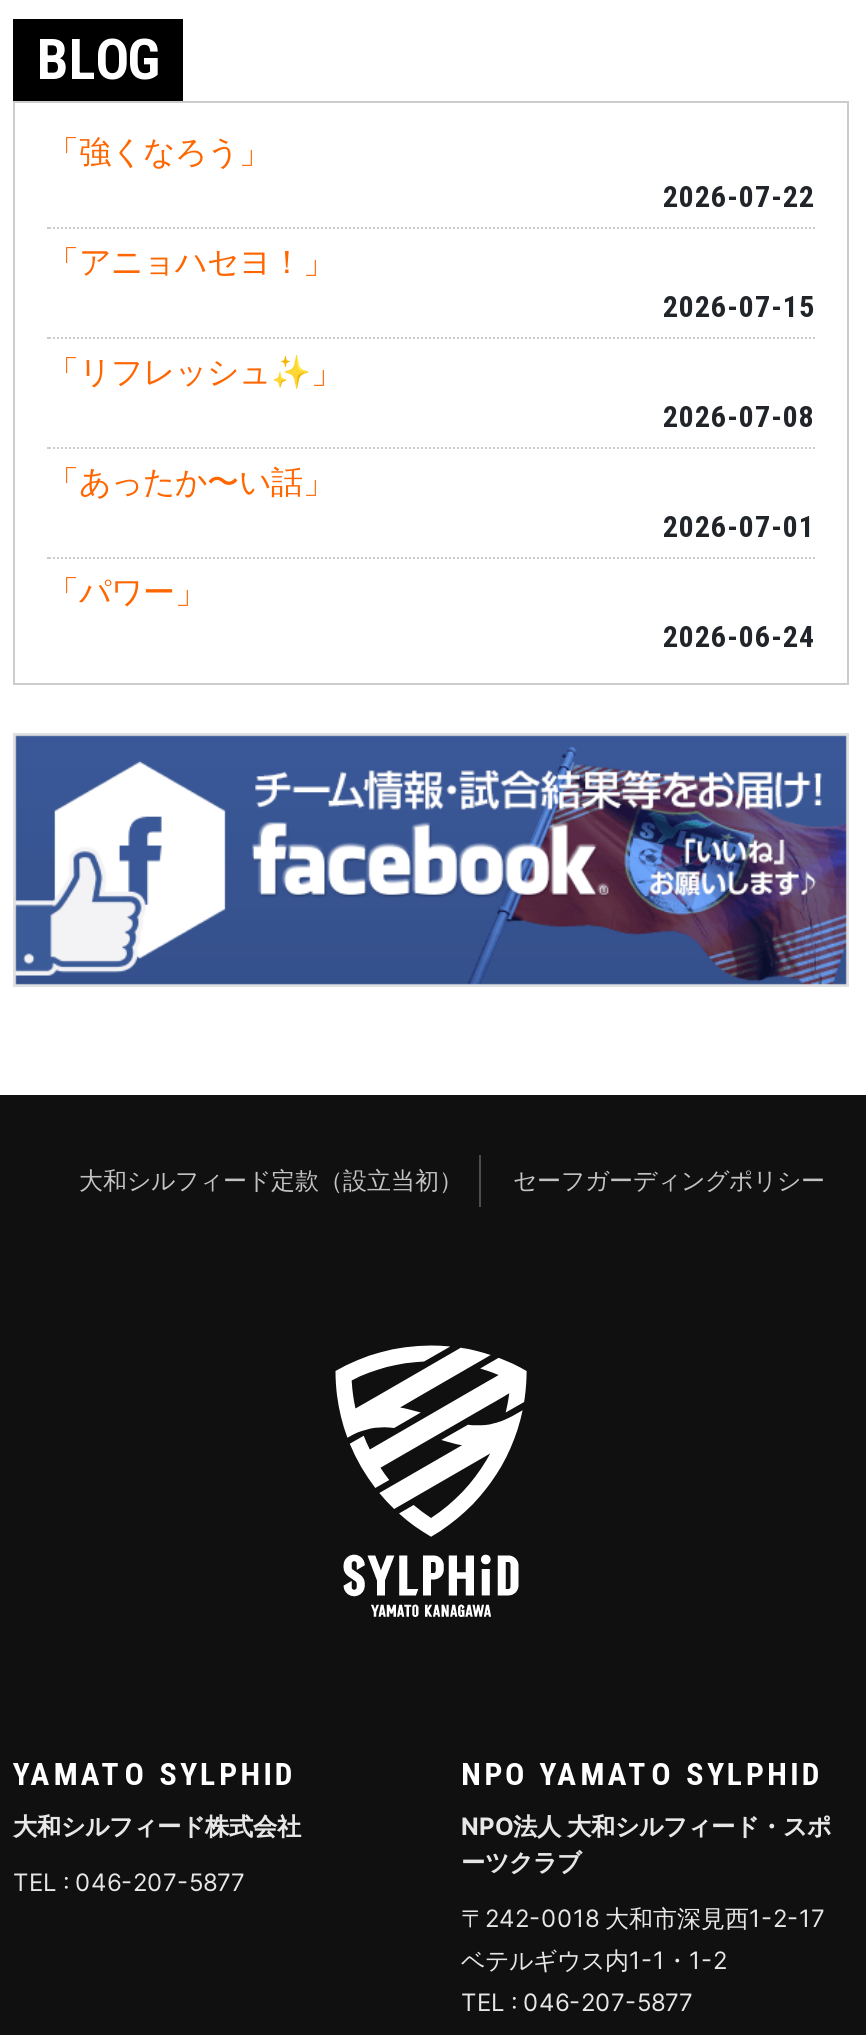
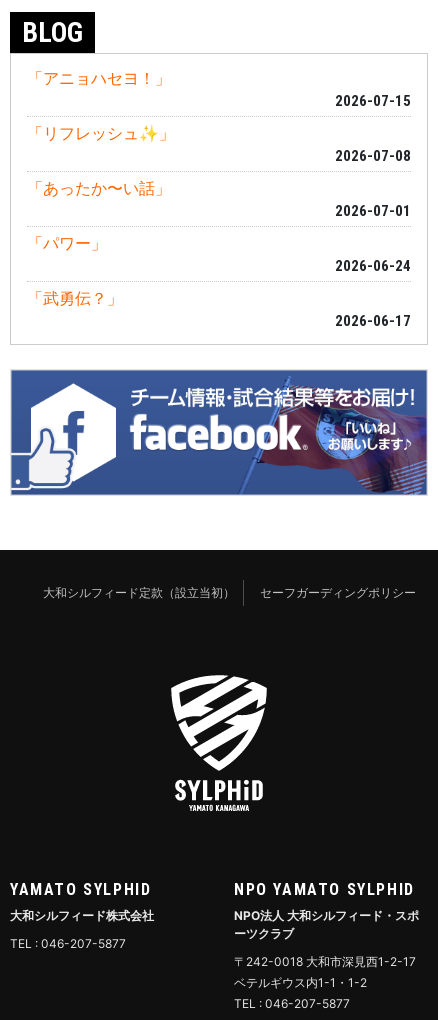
- 「強くなろう」
- 2026-07-22

moved up: 「アニョハセヨ！」 | 2026-07-15 | 2026-07-08 | 「あったか〜い話」 | 2026-07-01 | 「パワー」 | 2026-06-24

+ 「武勇伝？」
+ 2026-06-17
